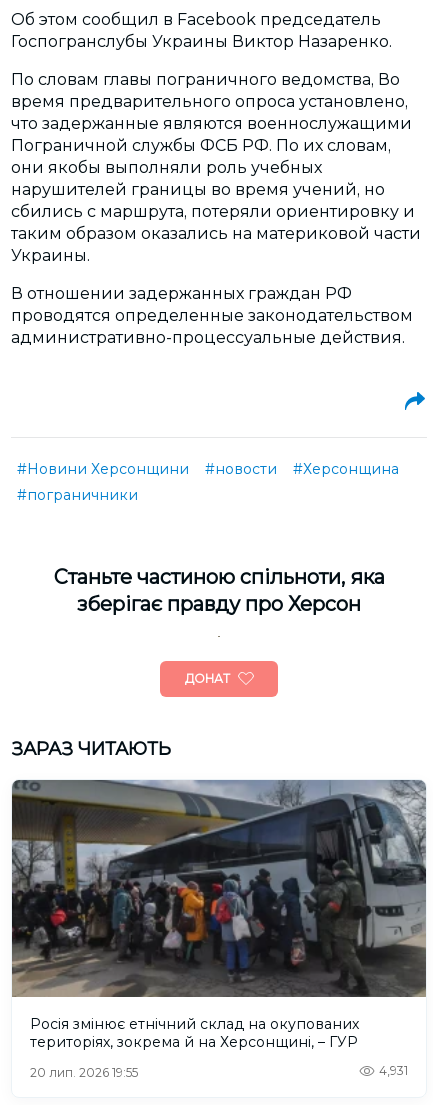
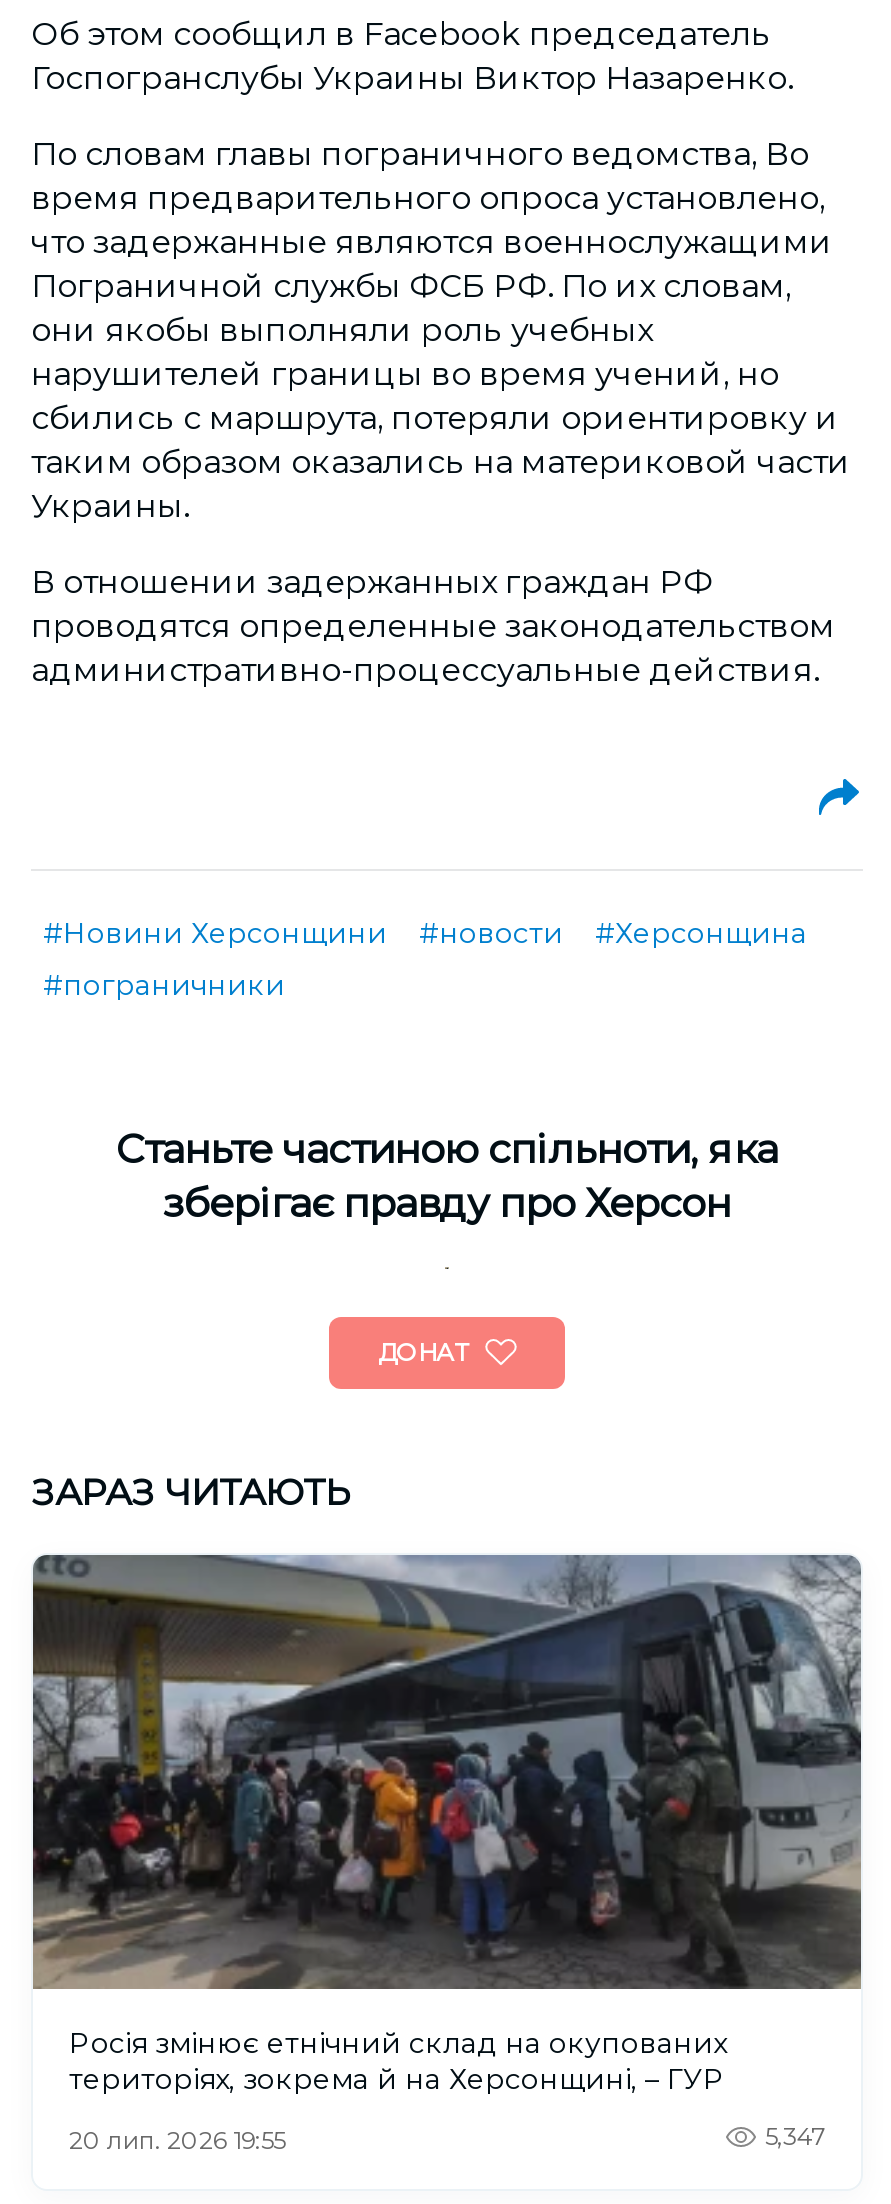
- 4,931
+ 5,347
